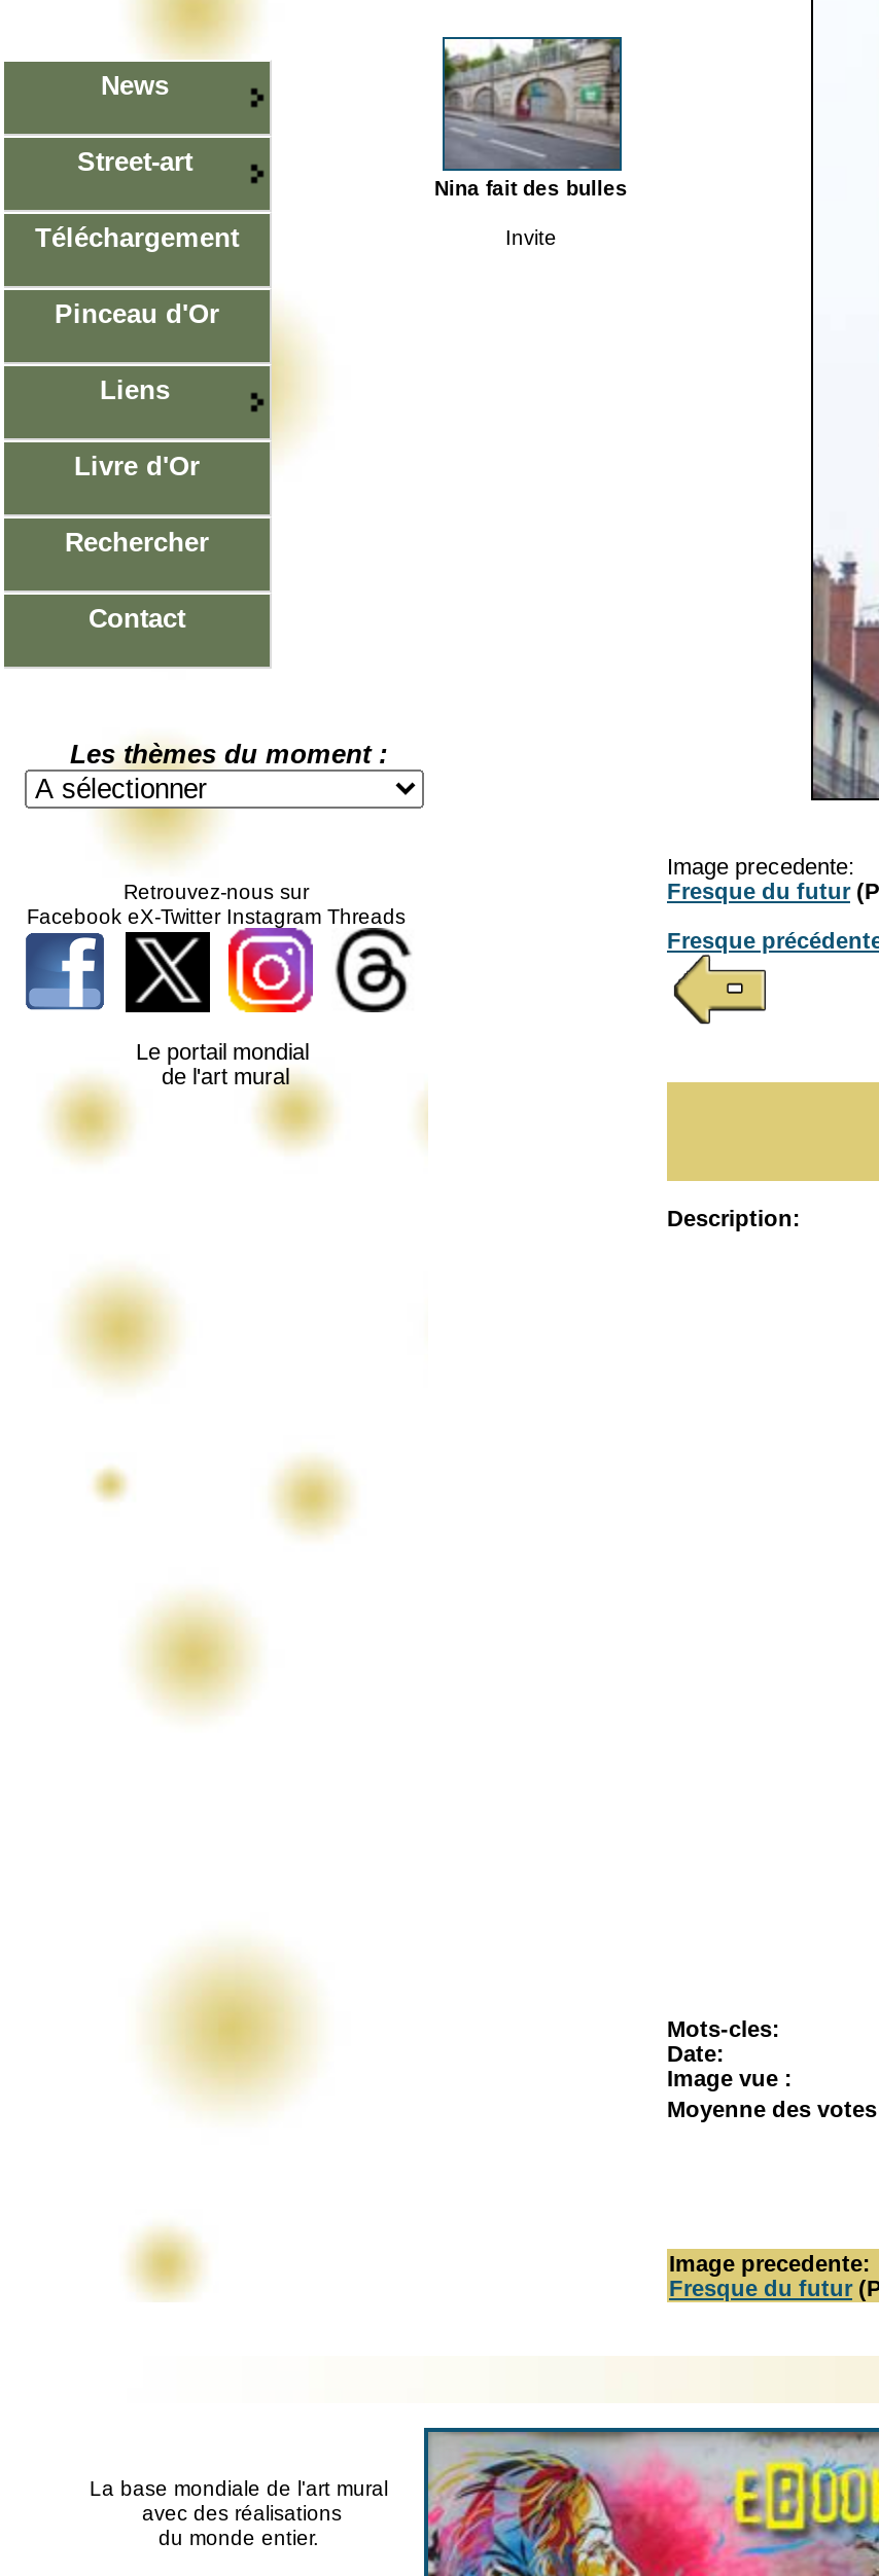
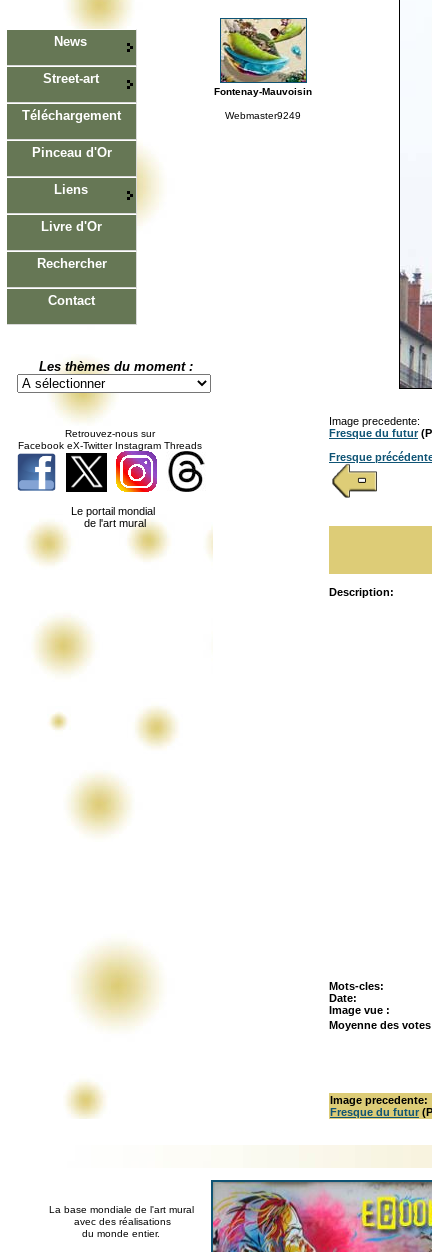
- [image]
- Nina fait des bulles
+ [image]
+ Fontenay-Mauvoisin

- Invite
+ Webmaster9249
